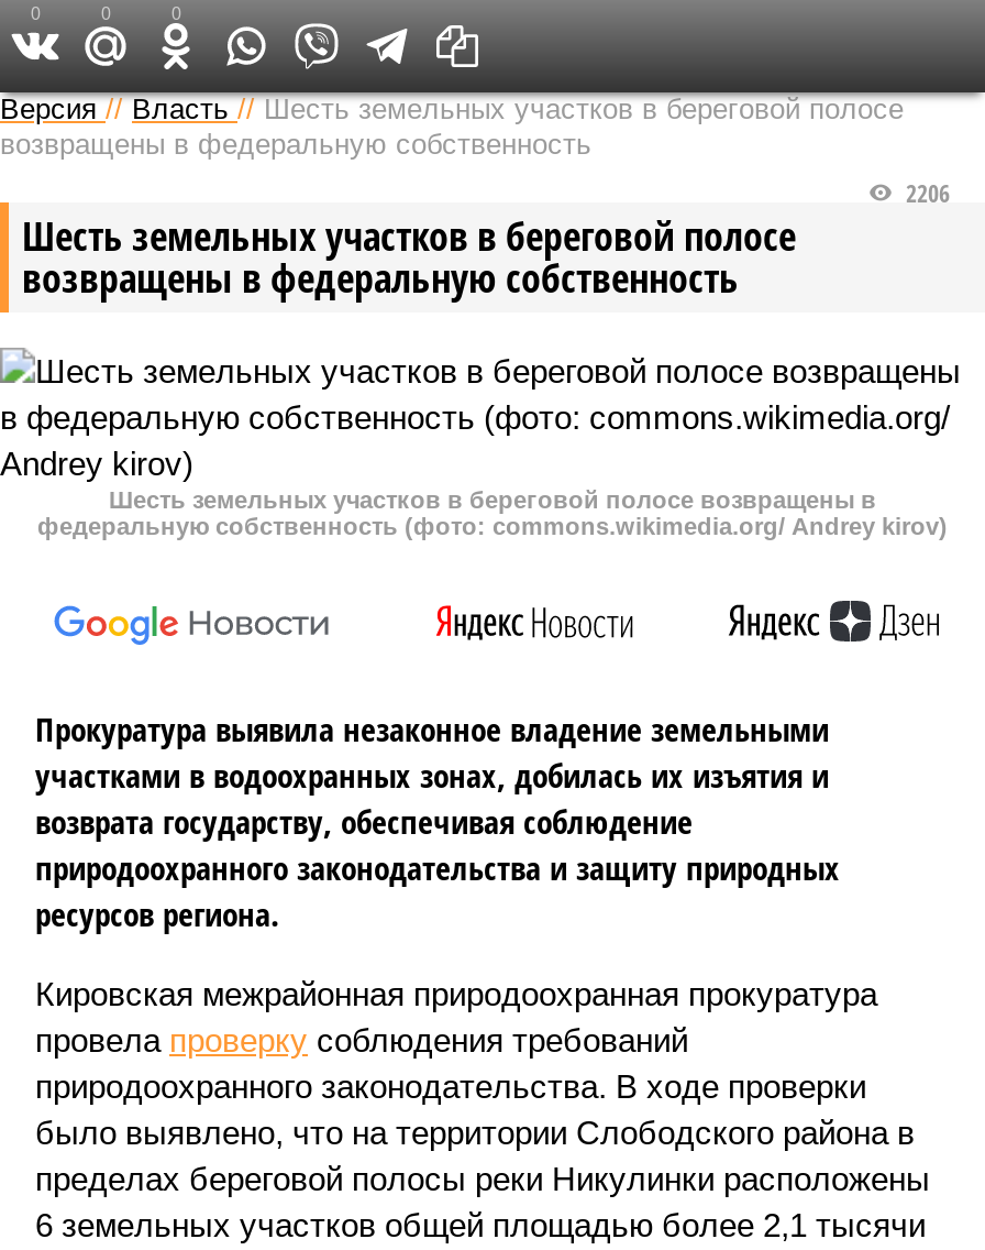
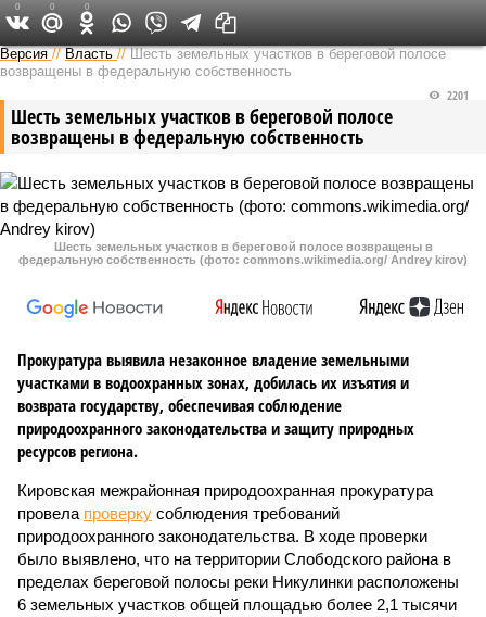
- 2206
+ 2201
